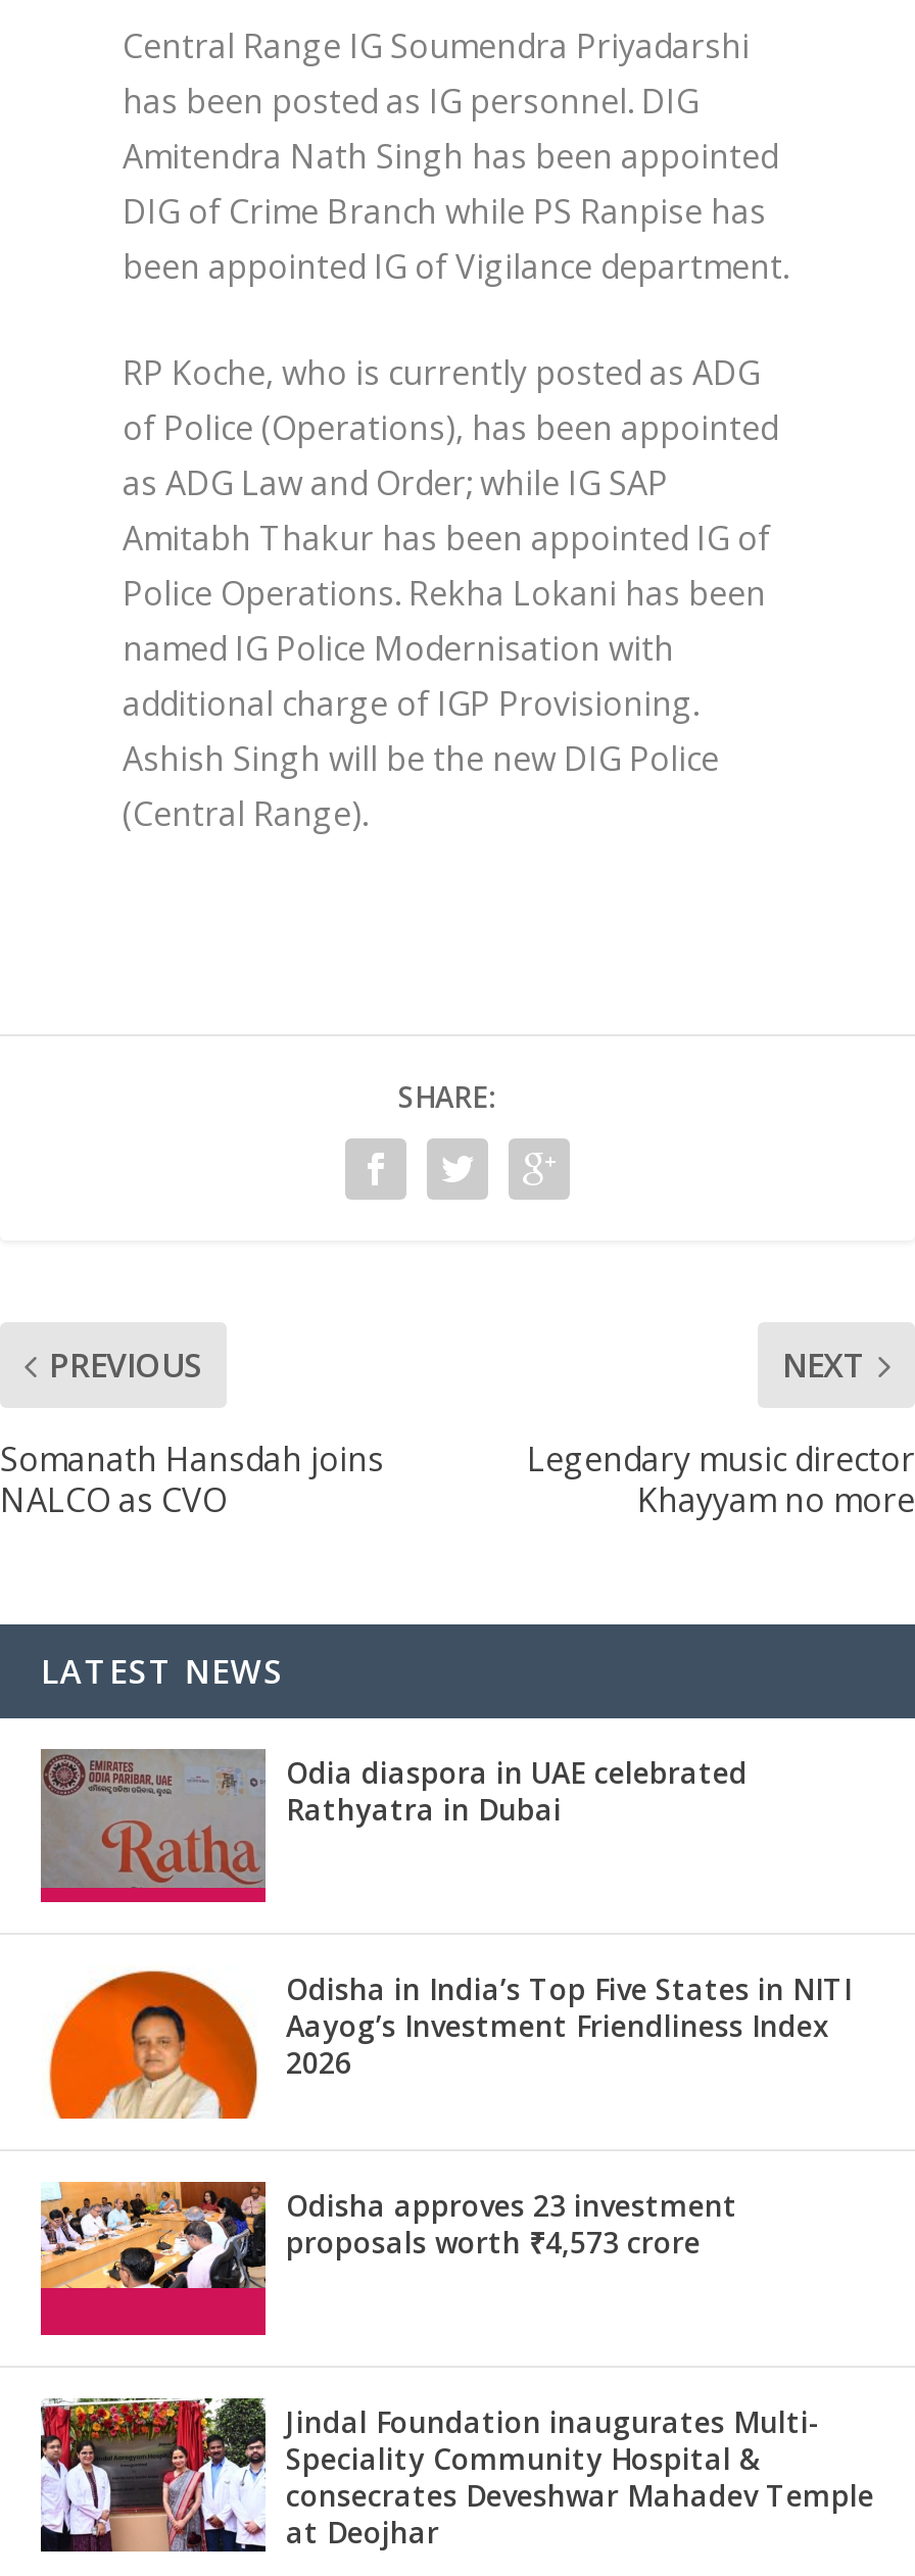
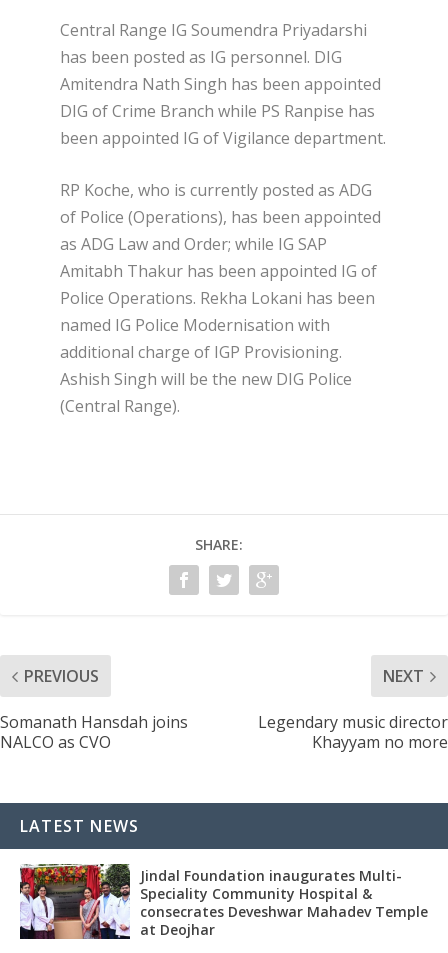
- [image]
- Odia diaspora in UAE celebrated
- Rathyatra in Dubai

- [image]
- Odisha in India’s Top Five States in NITI
- Aayog’s Investment Friendliness Index
- 2026

- [image]
- Odisha approves 23 investment
- proposals worth ₹4,573 crore
